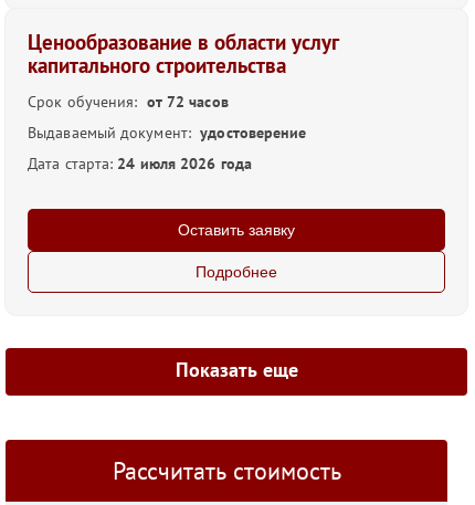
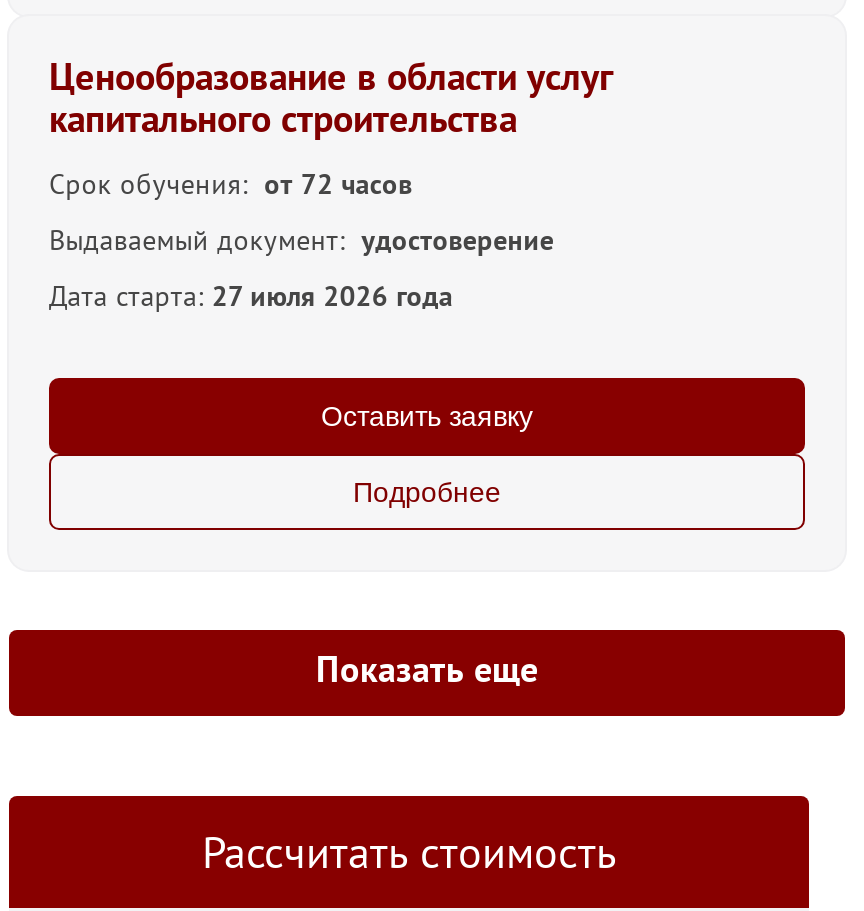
- Дата старта: 24 июля 2026 года
+ Дата старта: 27 июля 2026 года
